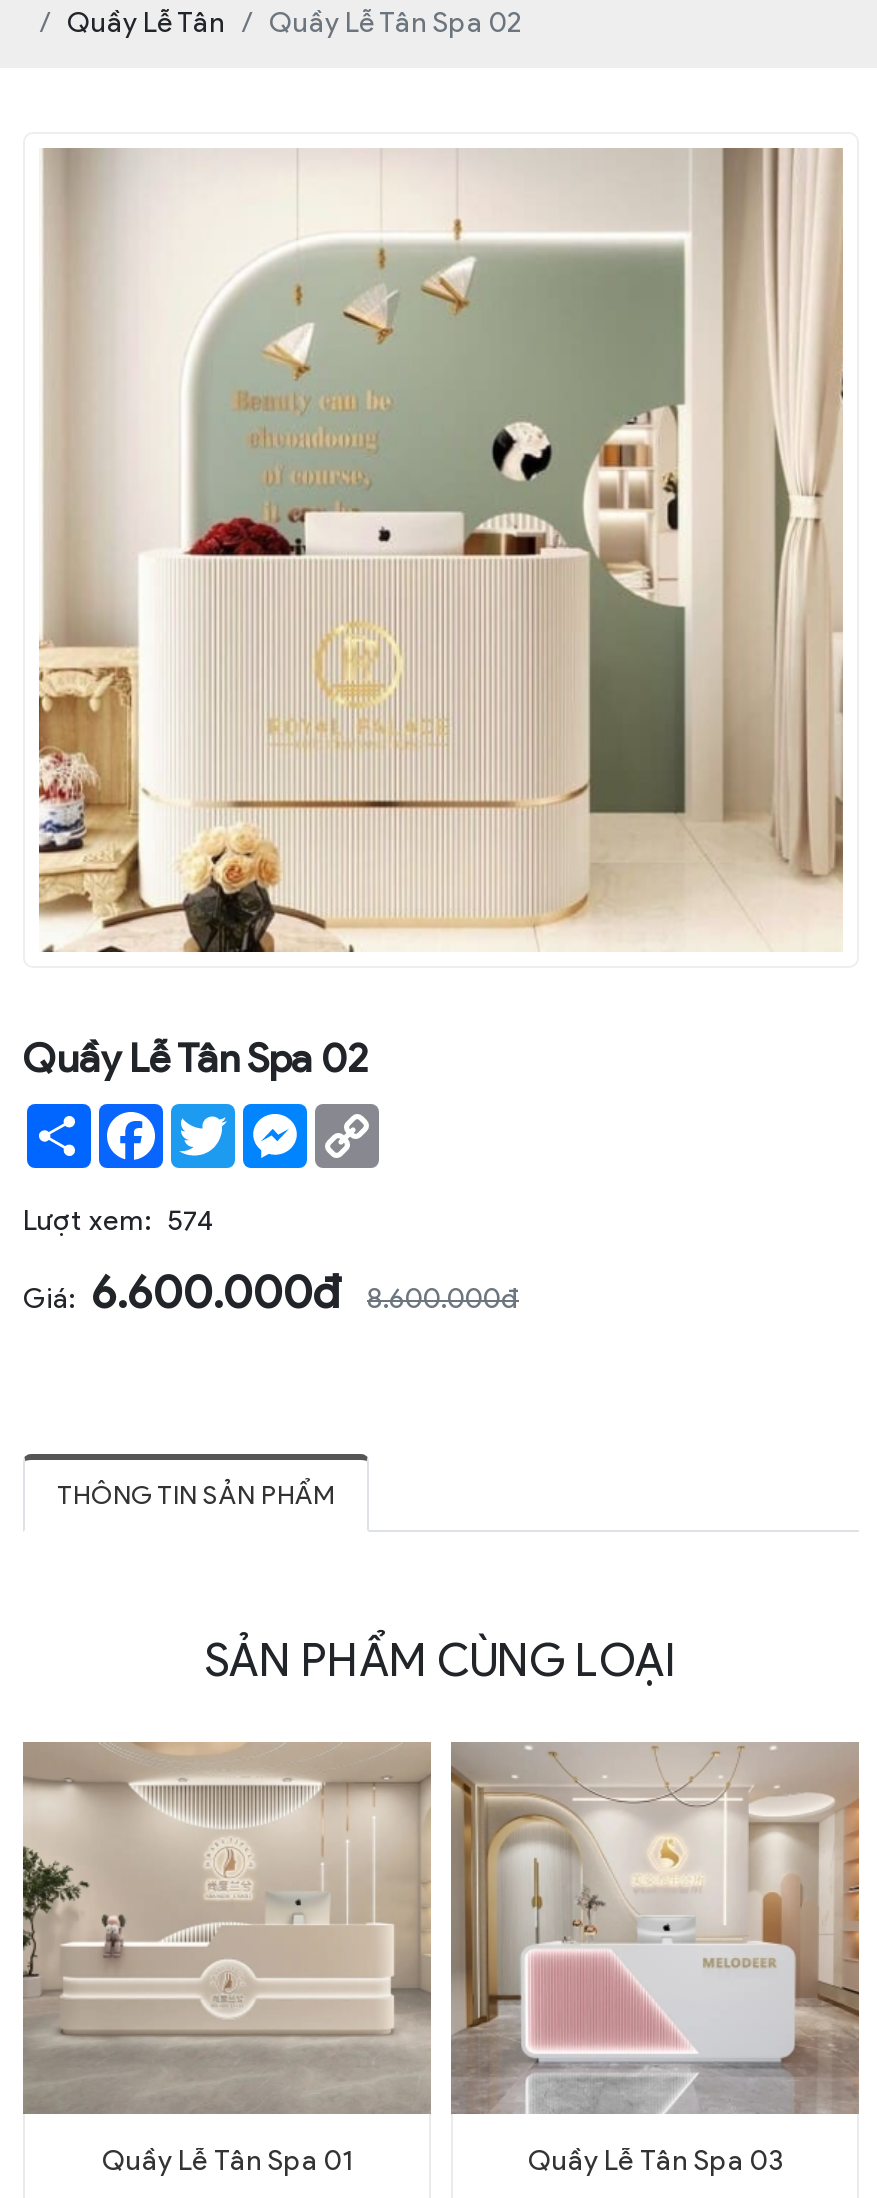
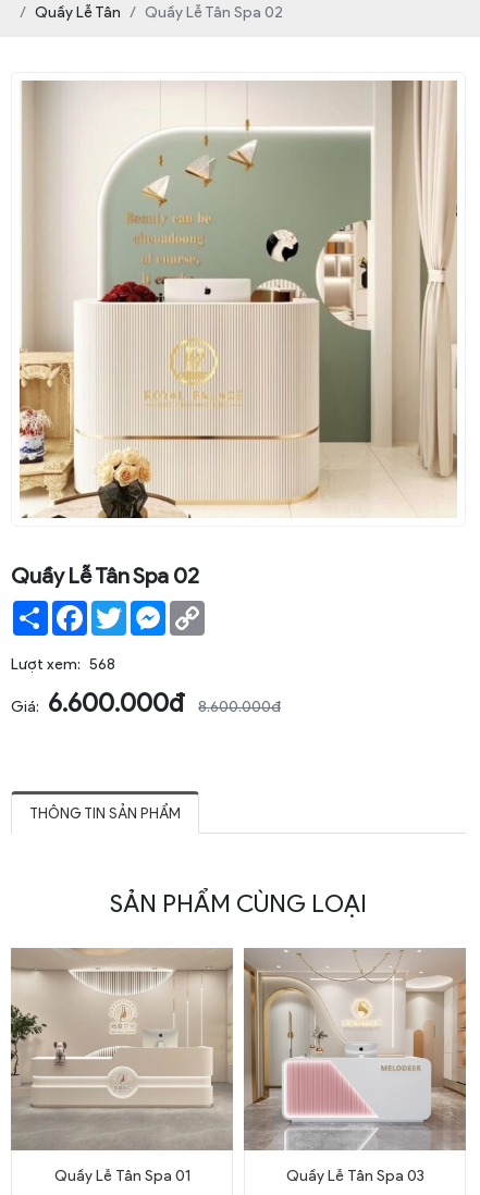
- Lượt xem: 574
+ Lượt xem: 568
